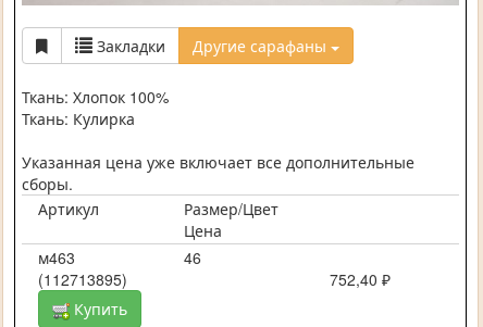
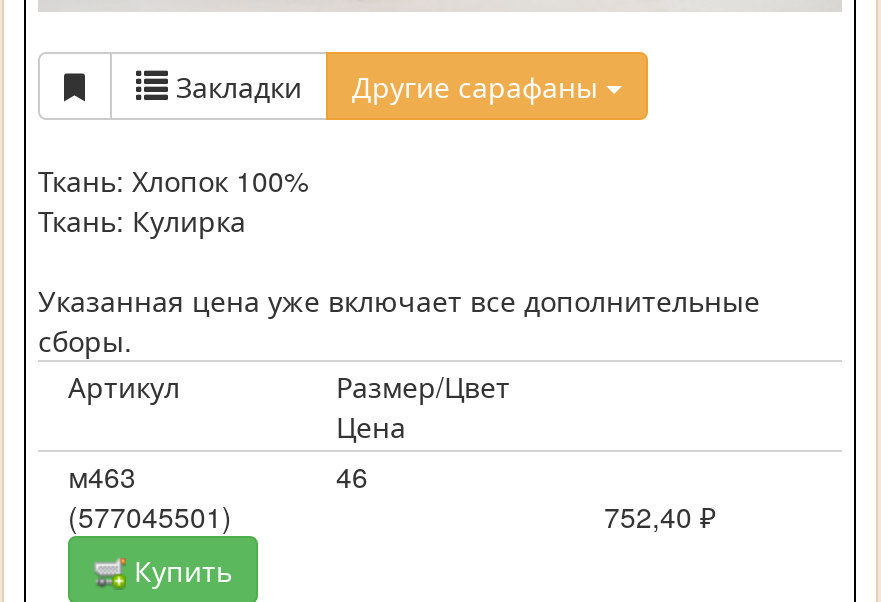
- (112713895)
+ (577045501)
